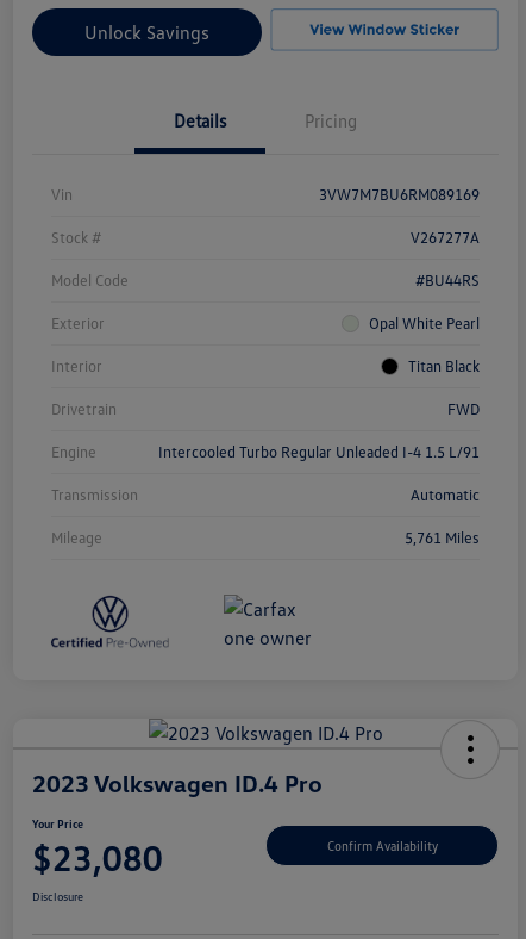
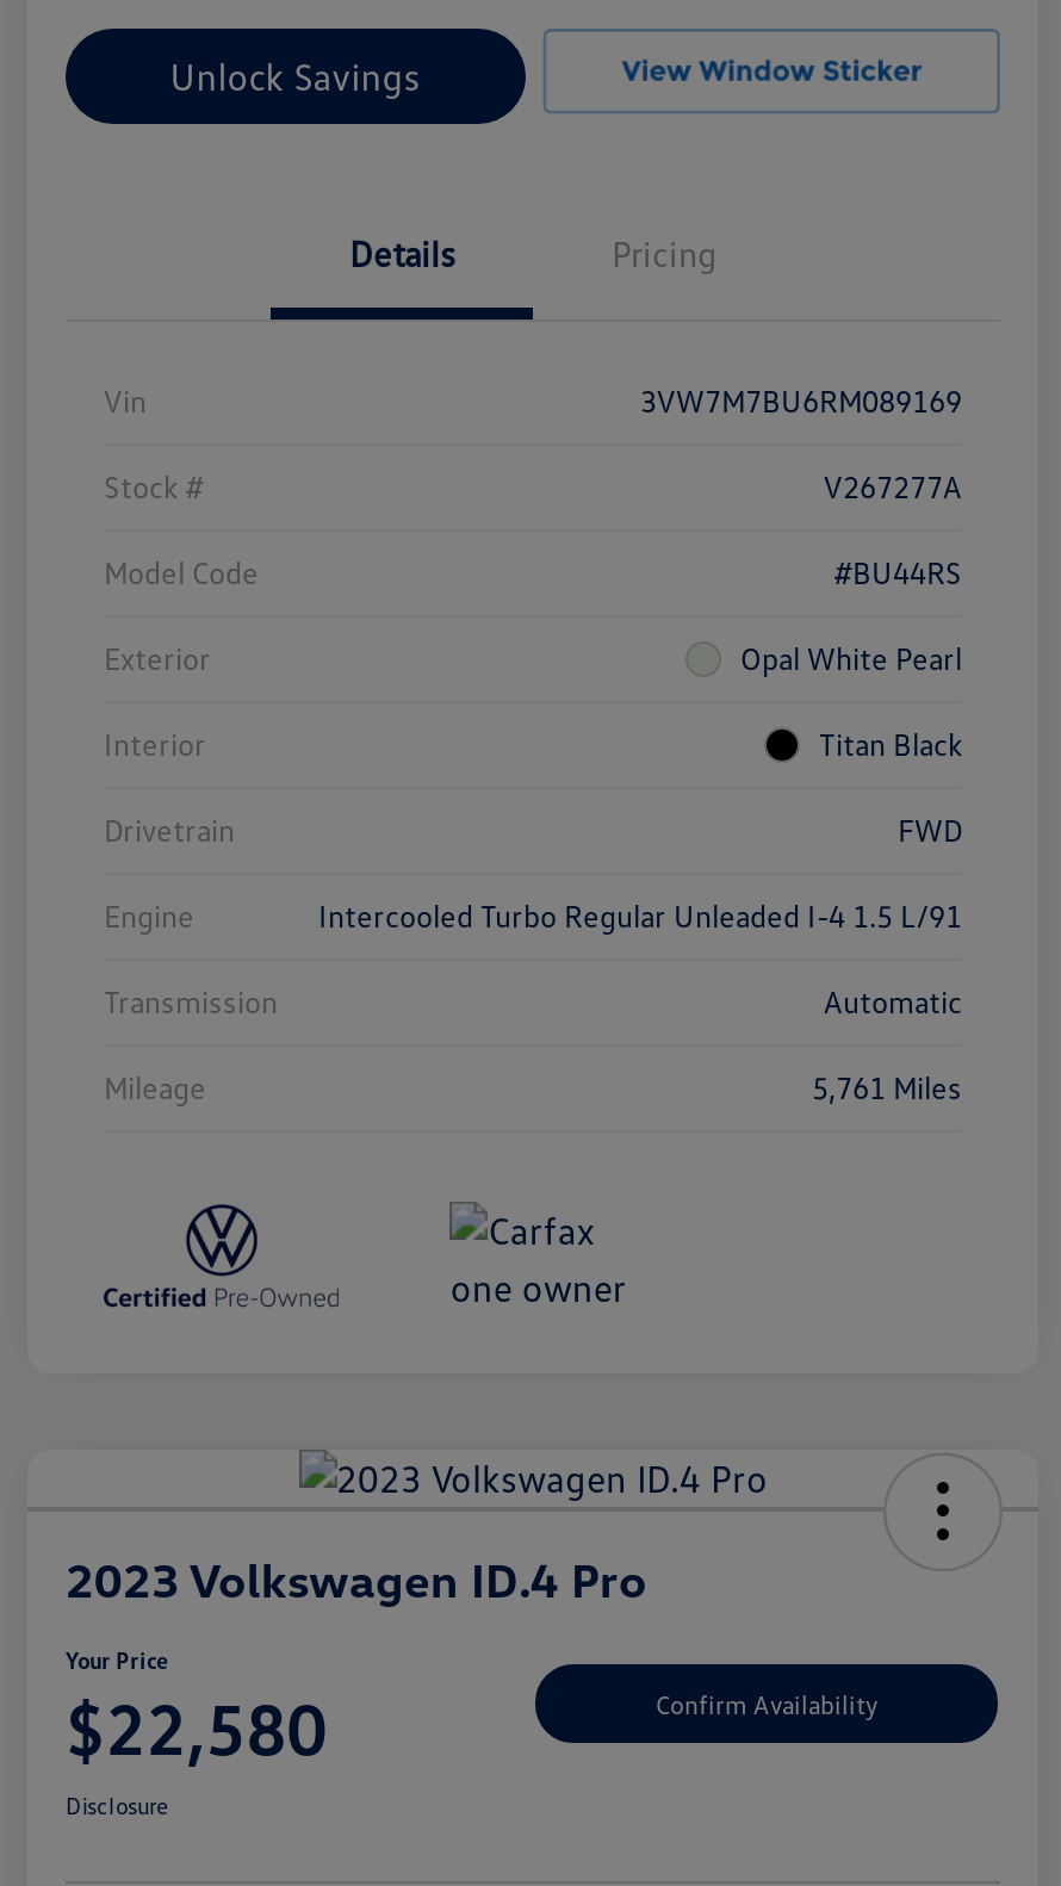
- $23,080
+ $22,580
